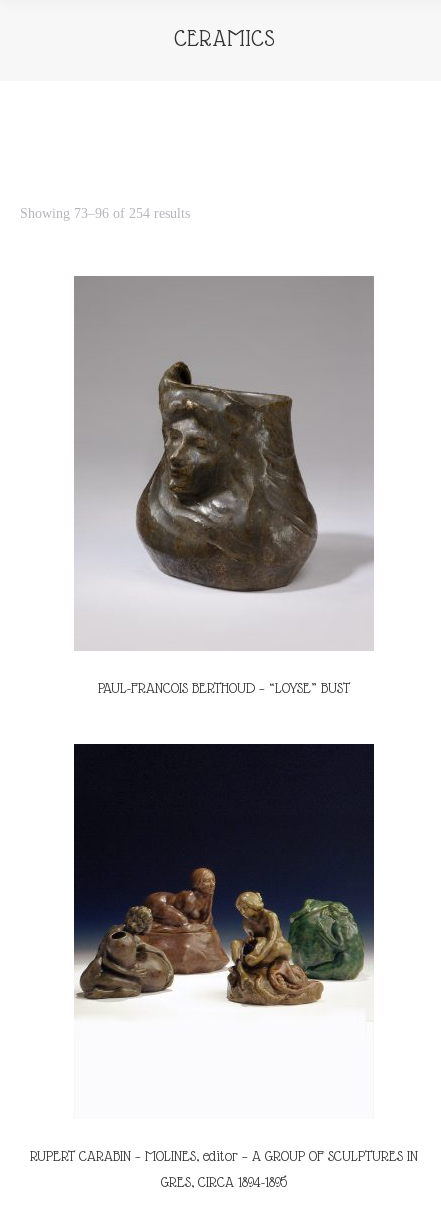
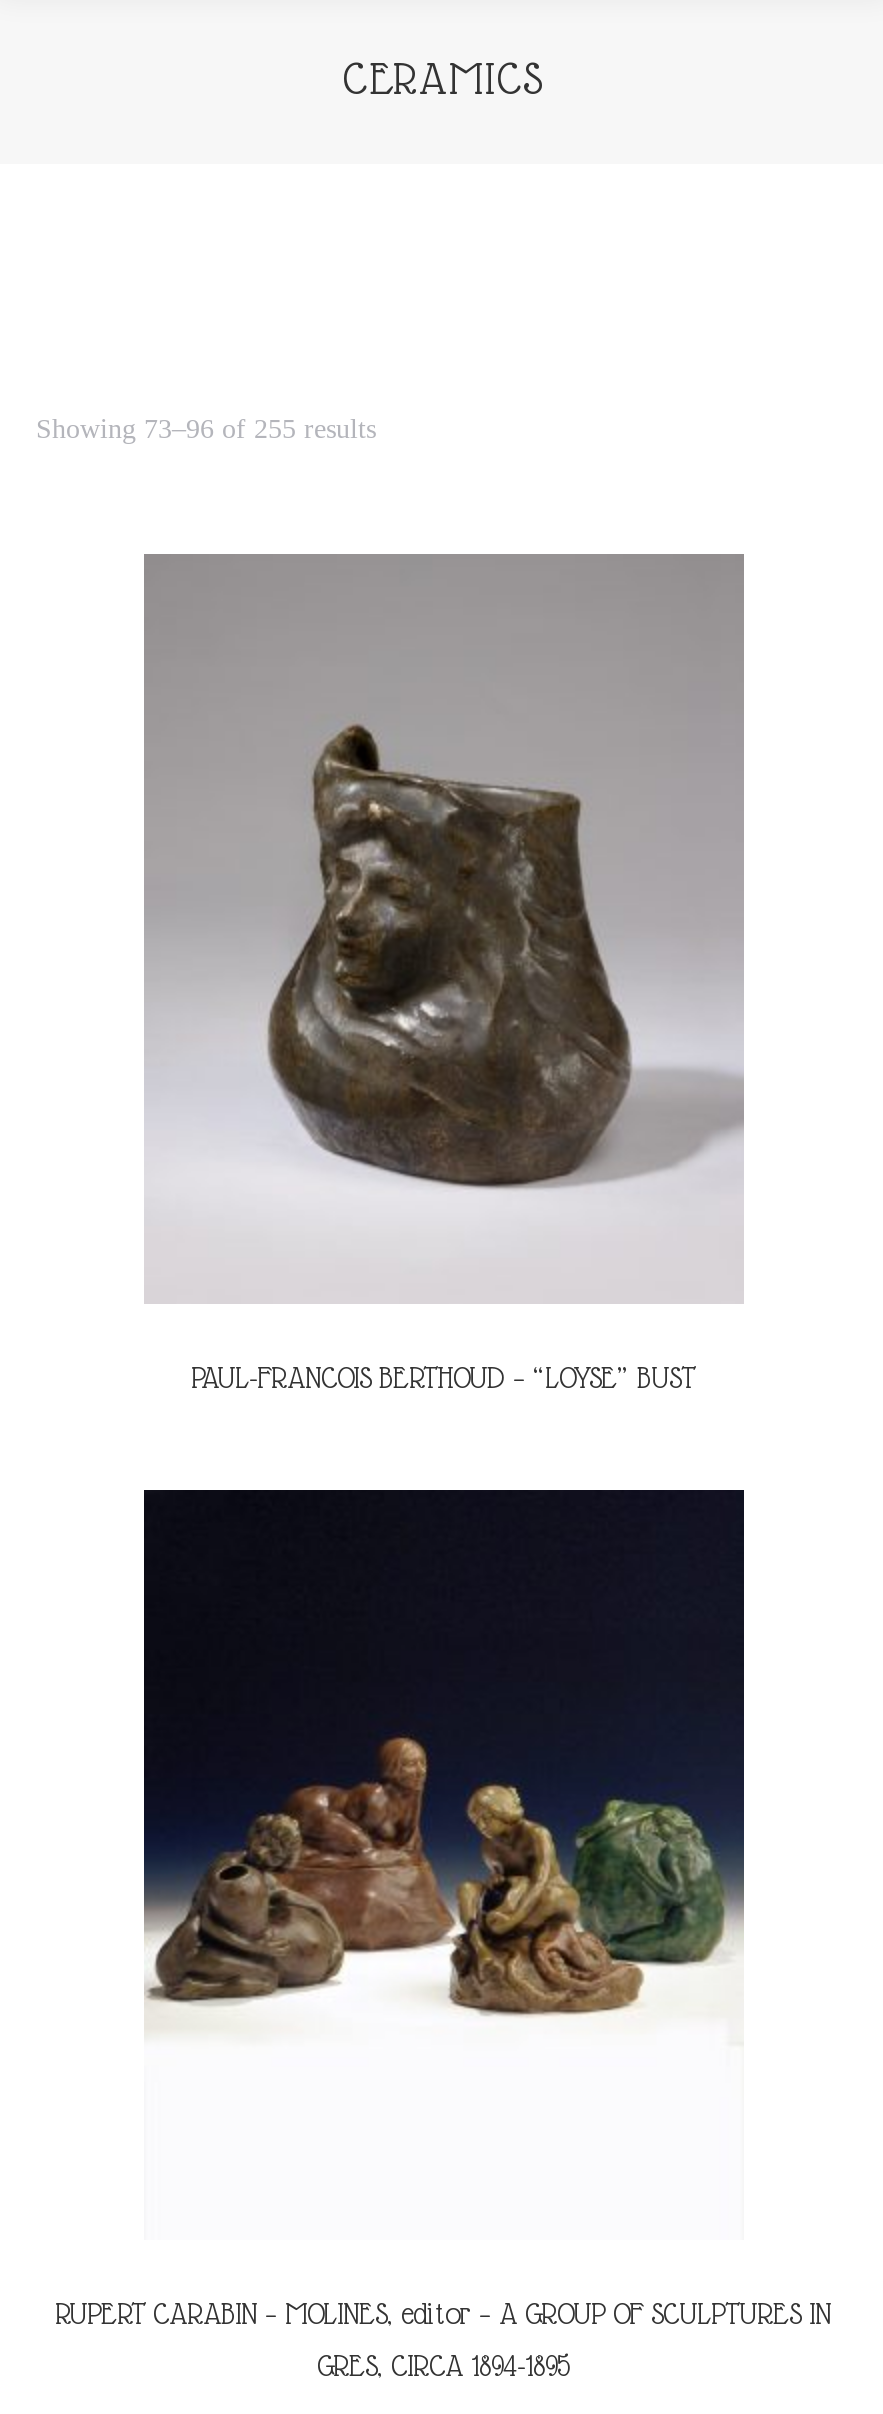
- Showing 73–96 of 254 results
+ Showing 73–96 of 255 results
